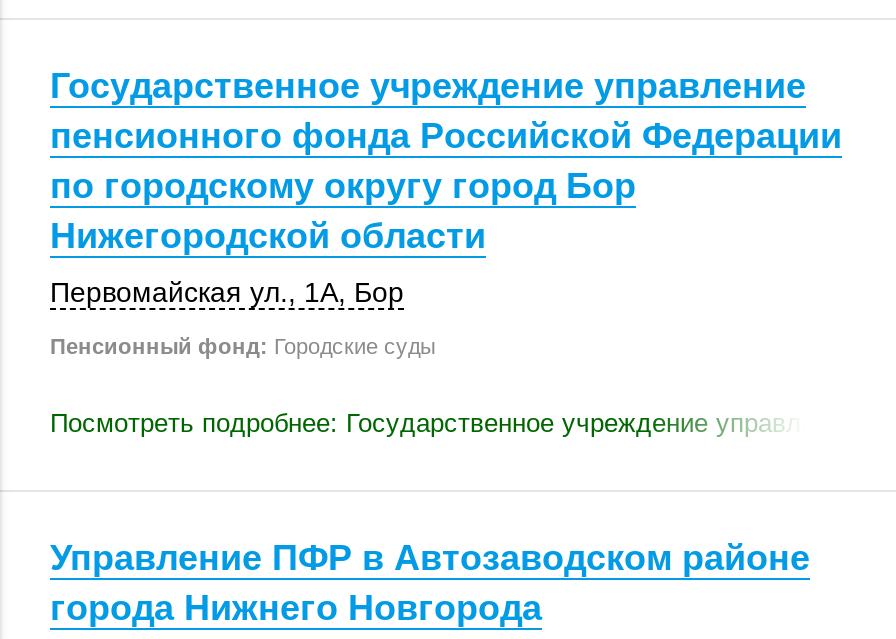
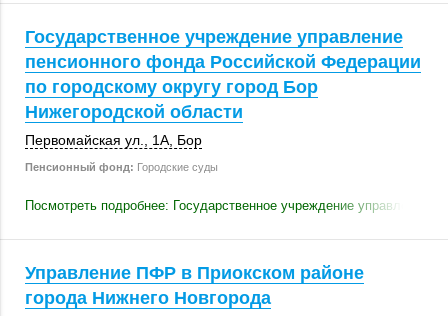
- Управление ПФР в Автозаводском районе
+ Управление ПФР в Приокском районе
